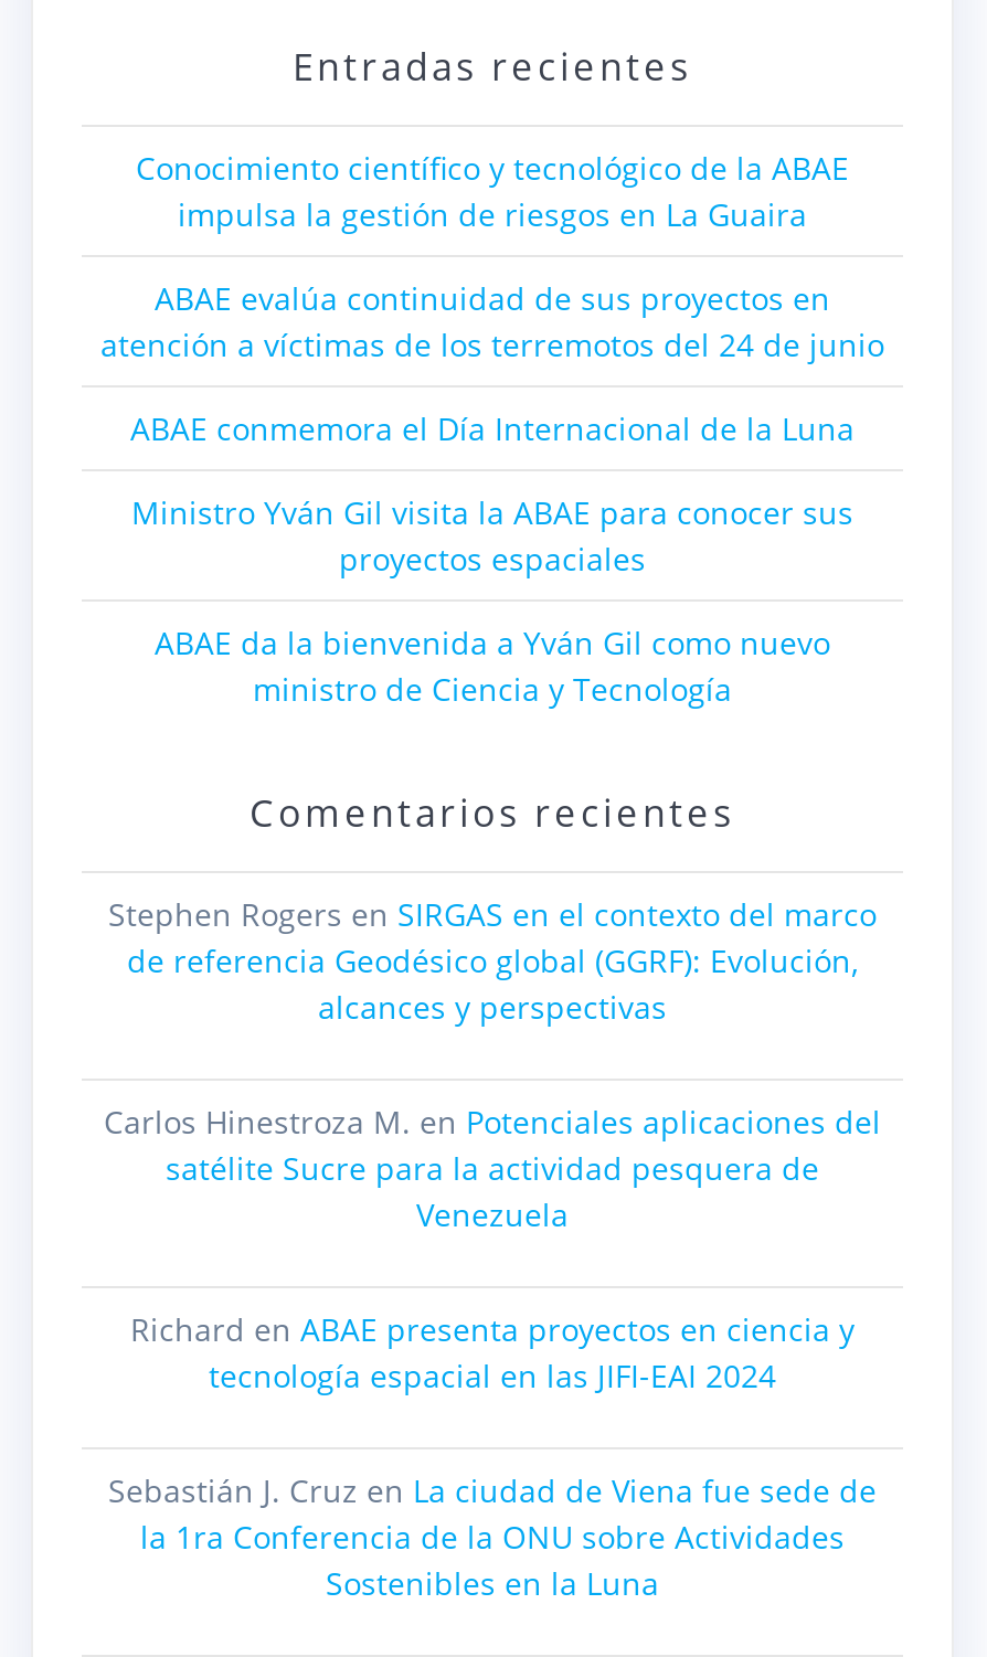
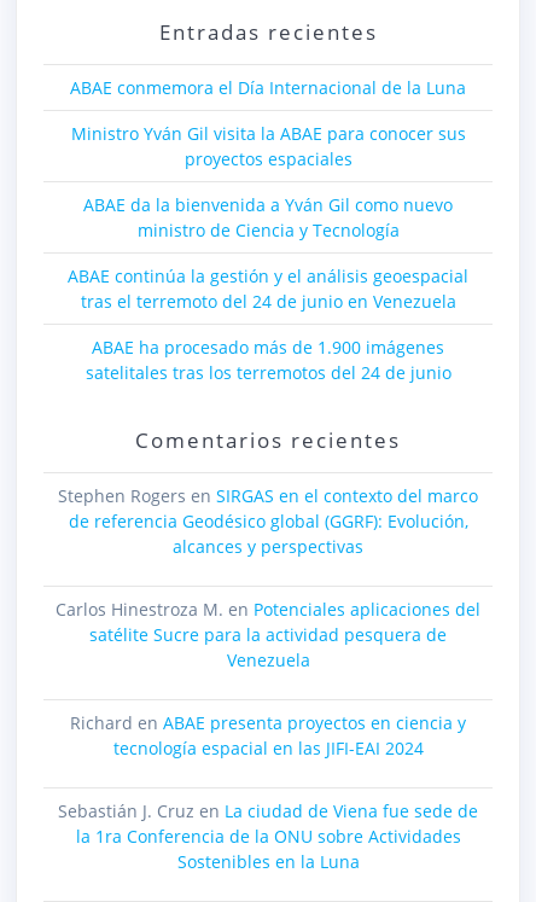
- Conocimiento científico y tecnológico de la ABAE
- impulsa la gestión de riesgos en La Guaira
- ABAE evalúa continuidad de sus proyectos en
- atención a víctimas de los terremotos del 24 de junio

moved up: ABAE conmemora el Día Internacional de la Luna | Ministro Yván Gil visita la ABAE para conocer sus | proyectos espaciales | ABAE da la bienvenida a Yván Gil como nuevo | ministro de Ciencia y Tecnología

+ ABAE continúa la gestión y el análisis geoespacial
+ tras el terremoto del 24 de junio en Venezuela
+ ABAE ha procesado más de 1.900 imágenes
+ satelitales tras los terremotos del 24 de junio
